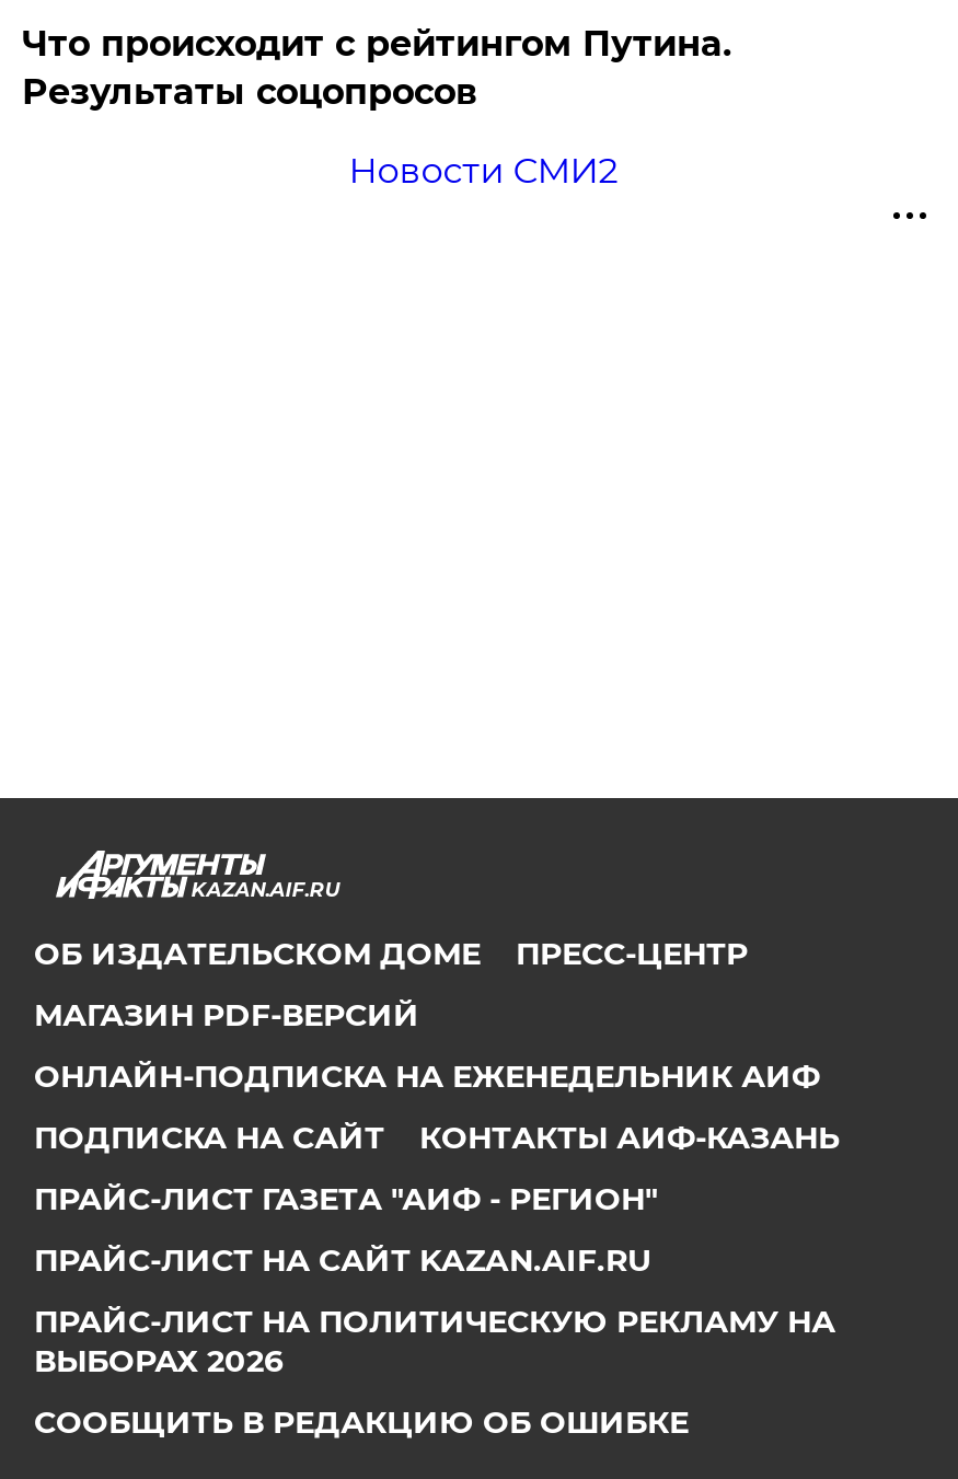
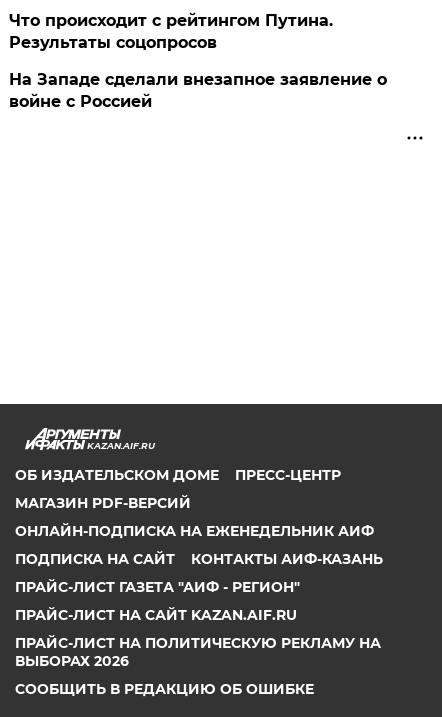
- Новости СМИ2
+ На Западе сделали внезапное заявление о
+ войне с Россией
